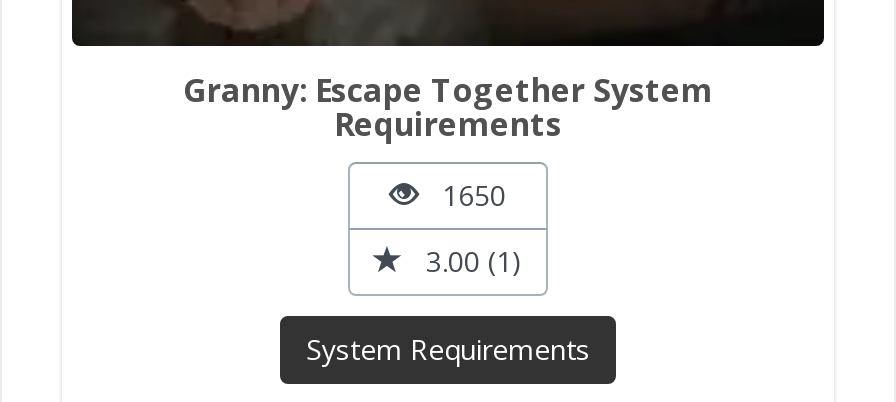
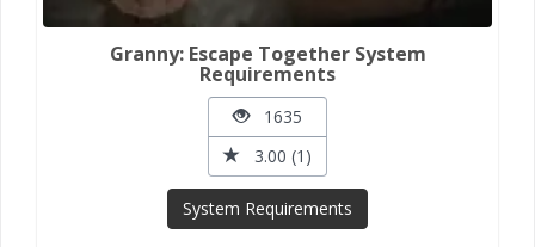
- 1650
+ 1635
